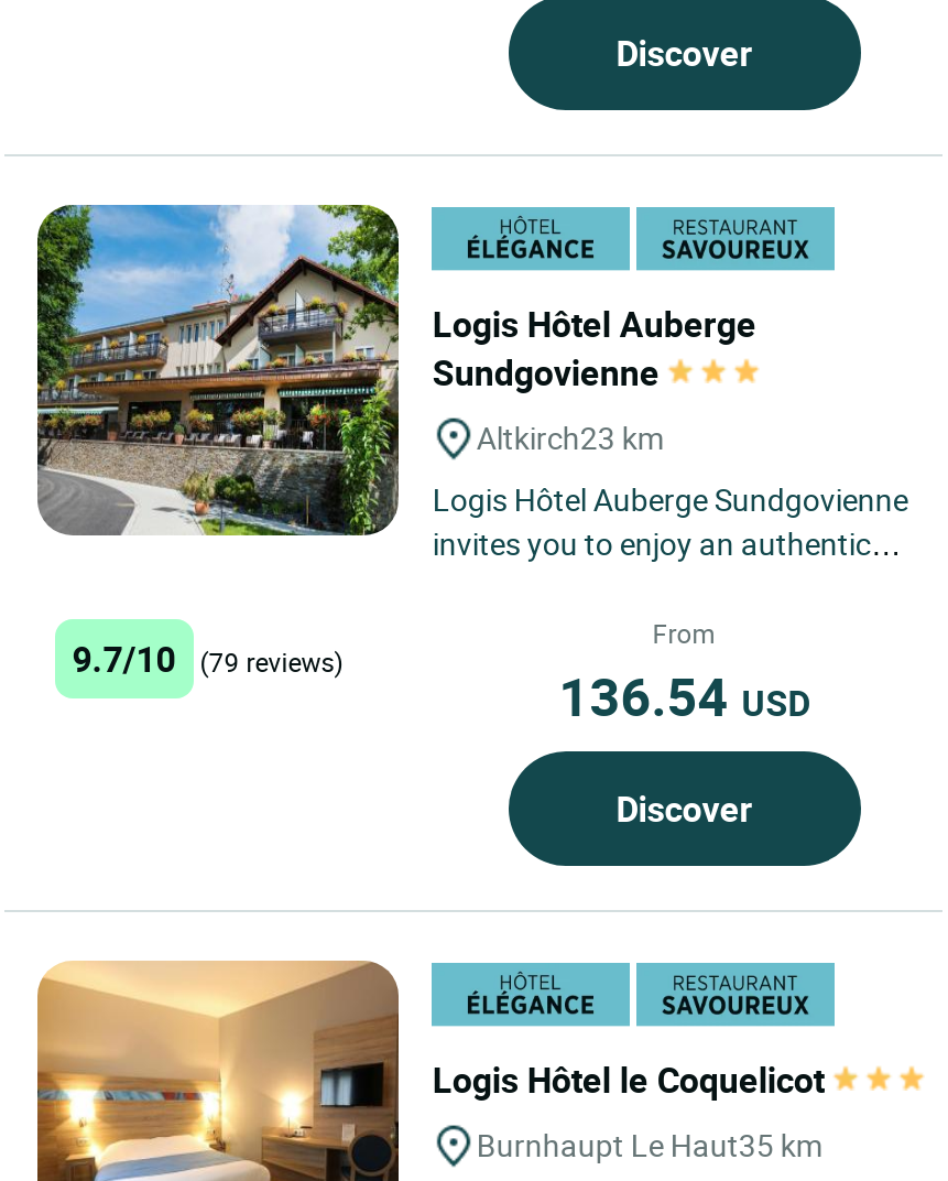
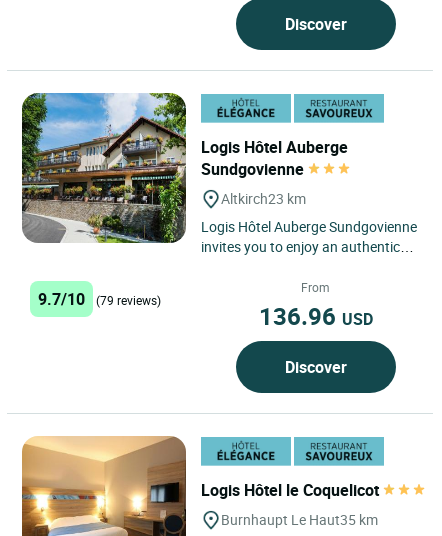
- 136.54 USD
+ 136.96 USD
